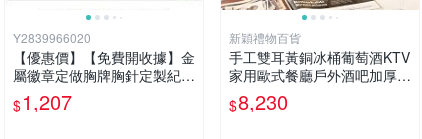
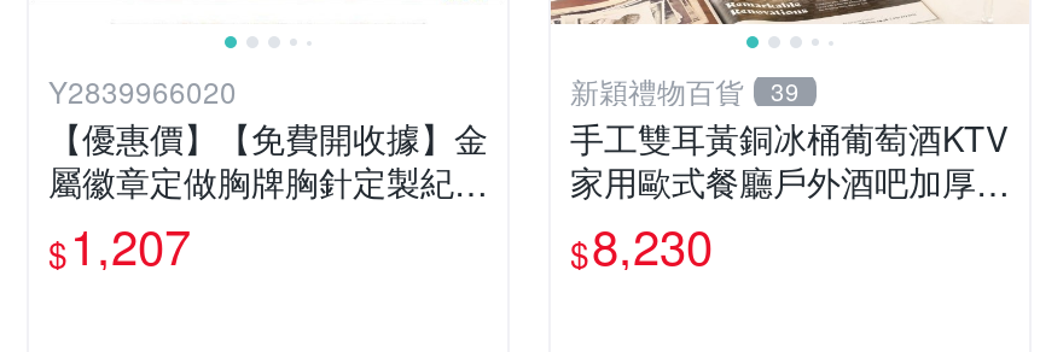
+ 39
